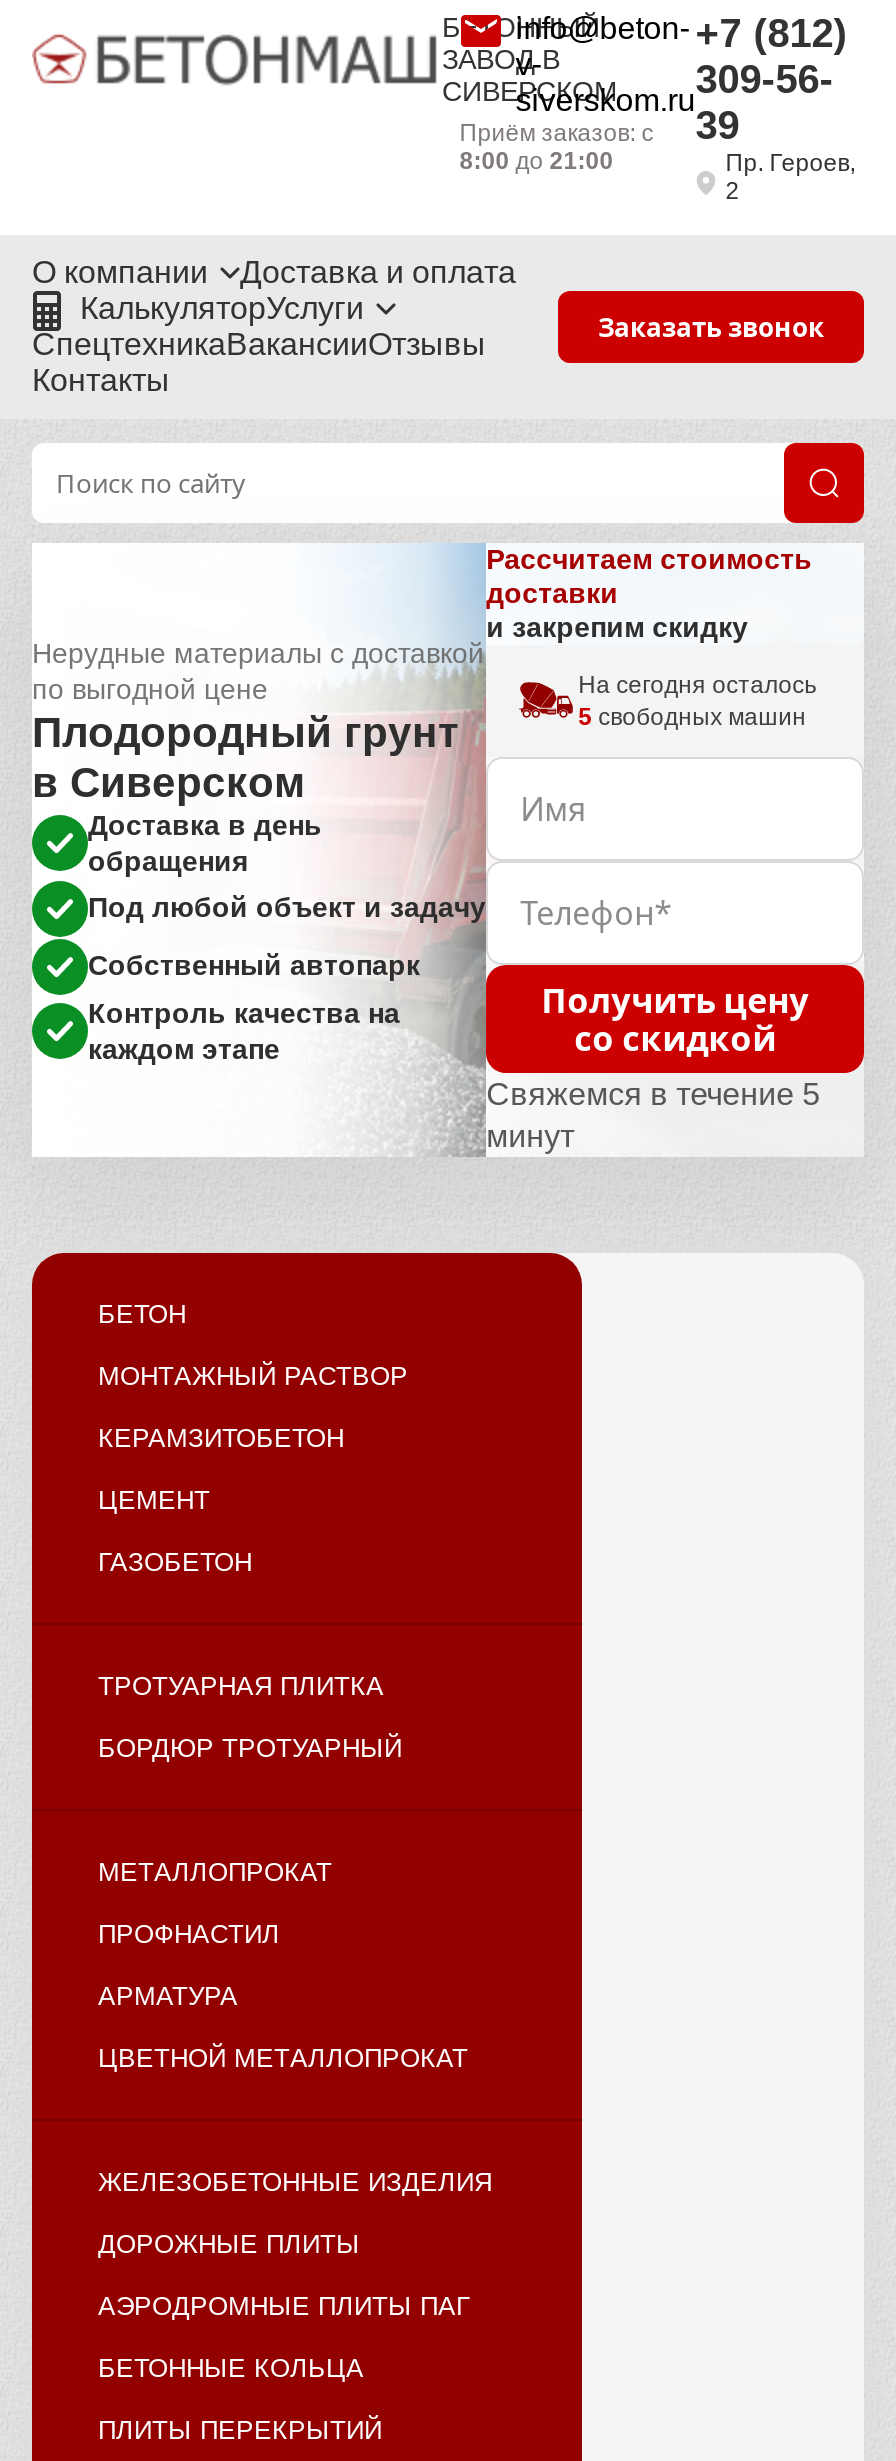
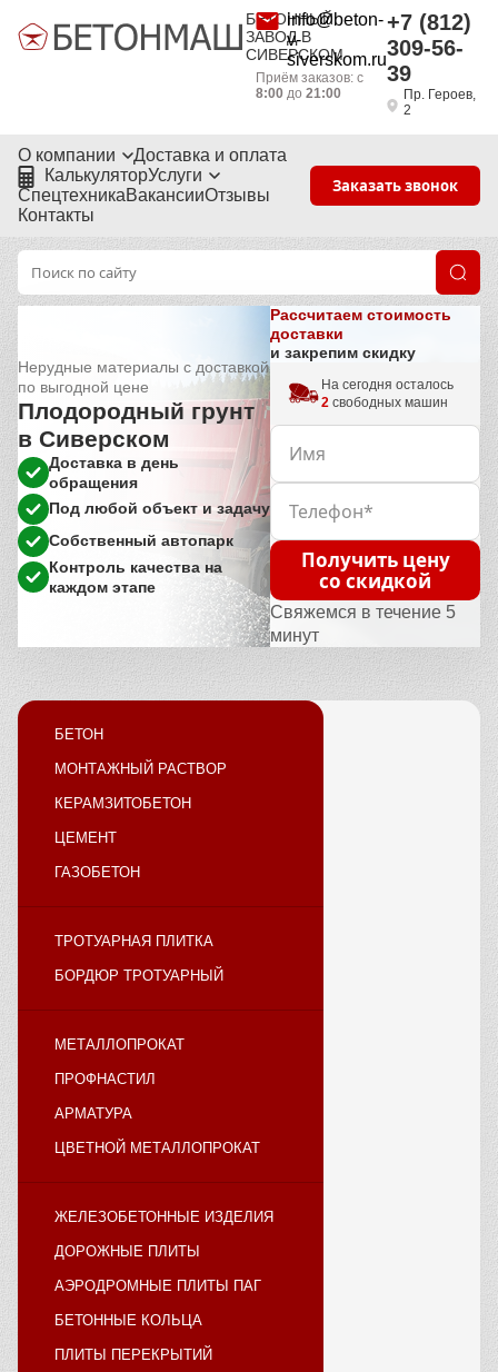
- 5 свободных машин
+ 2 свободных машин
